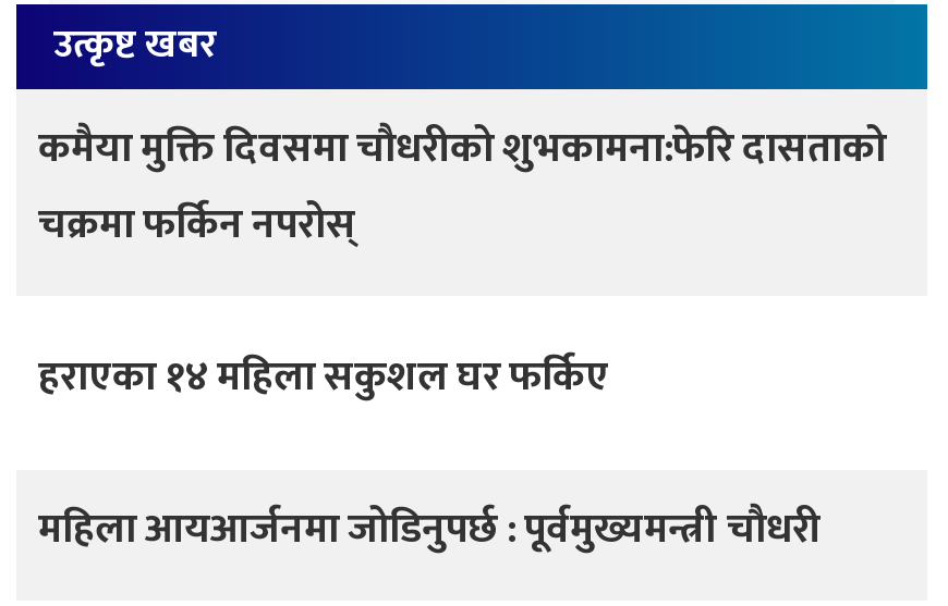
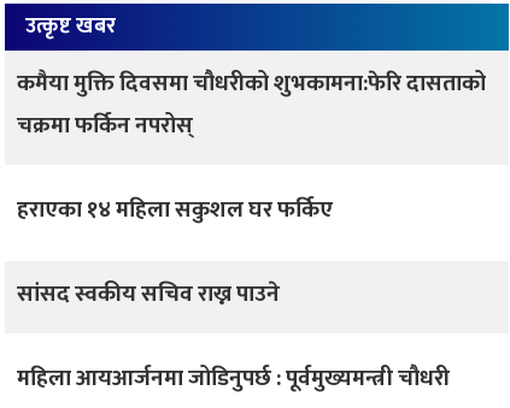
+ सांसद स्वकीय सचिव राख्न पाउने
